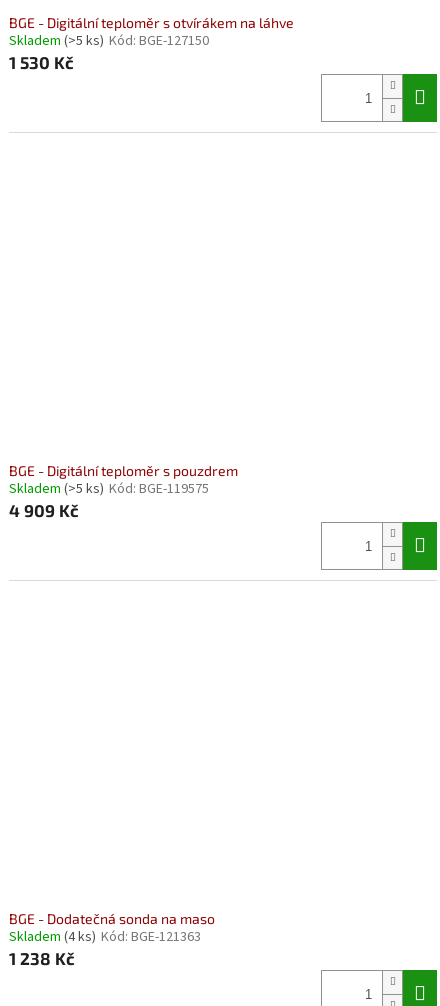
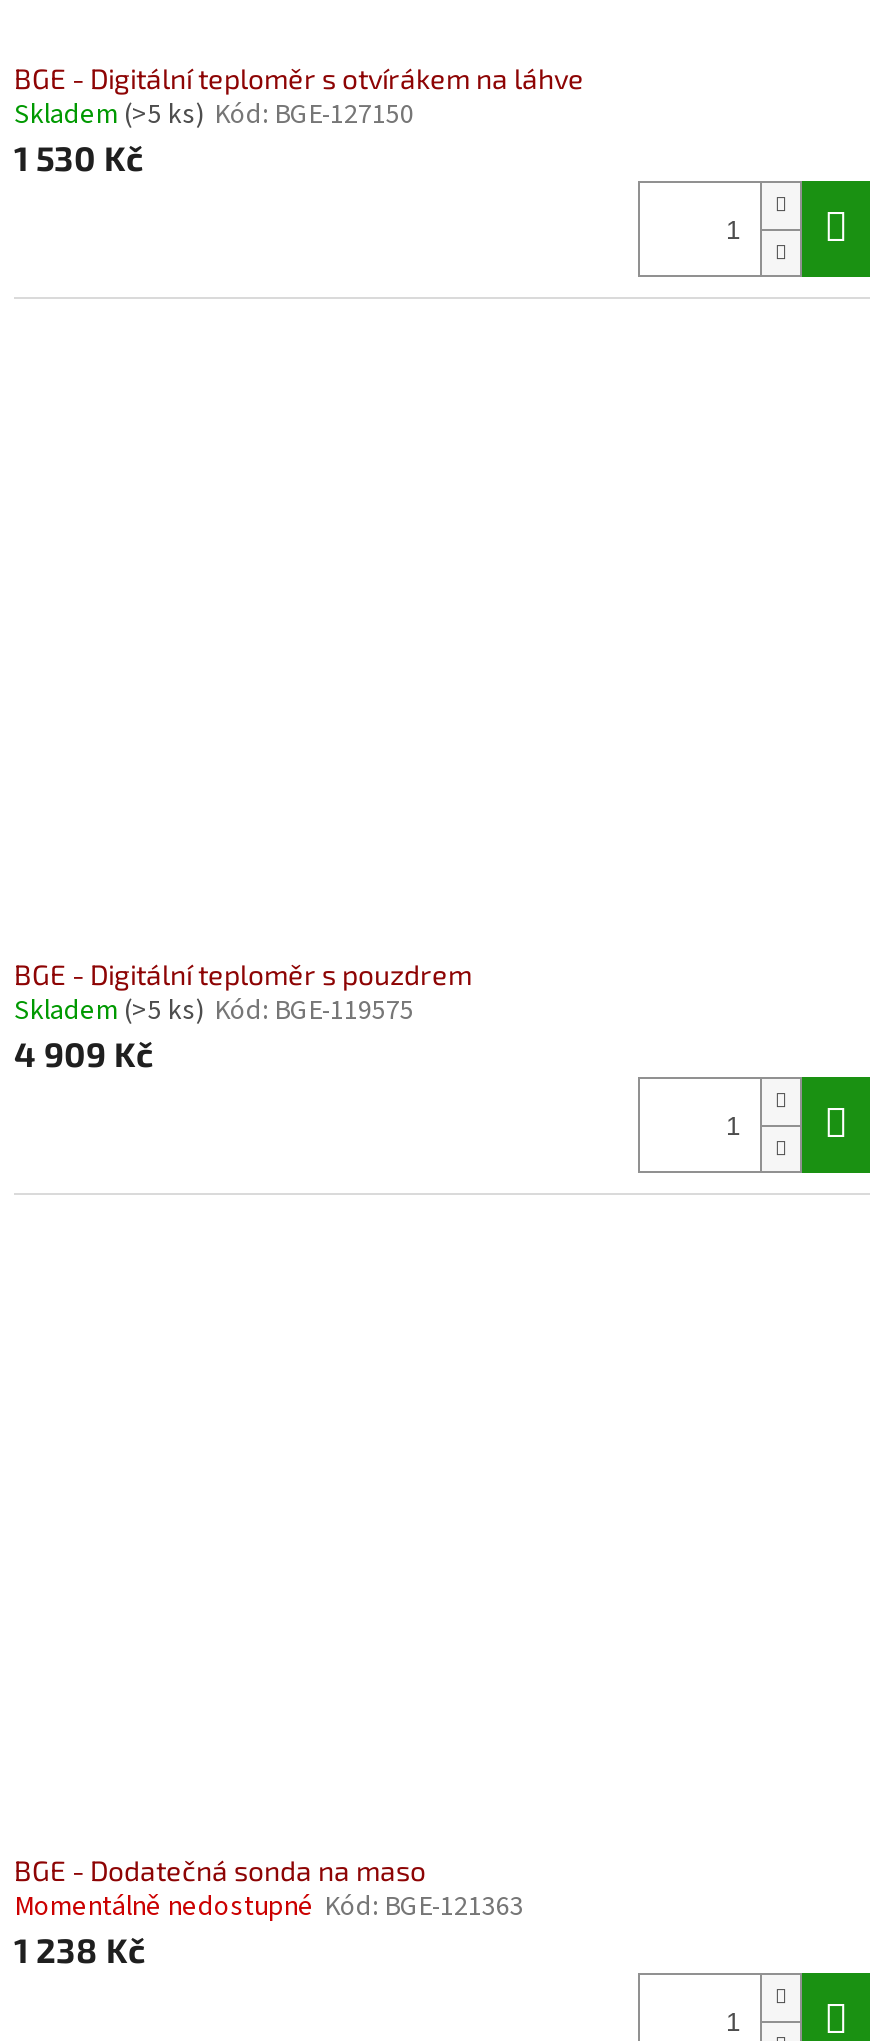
- Skladem (4 ks) Kód: BGE-121363
+ Momentálně nedostupné Kód: BGE-121363
